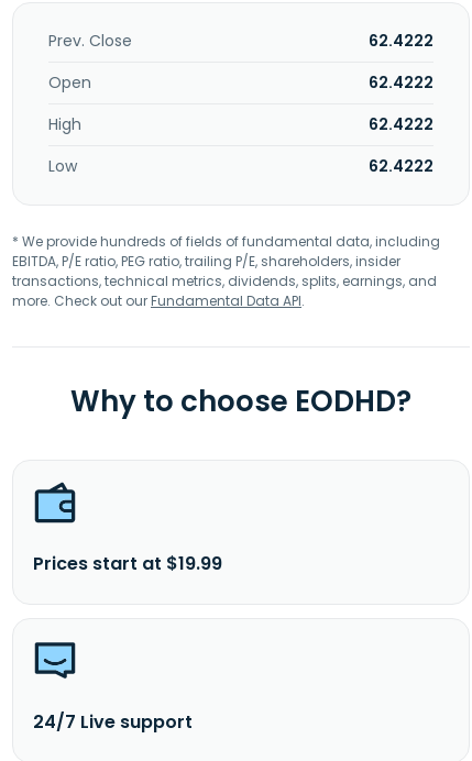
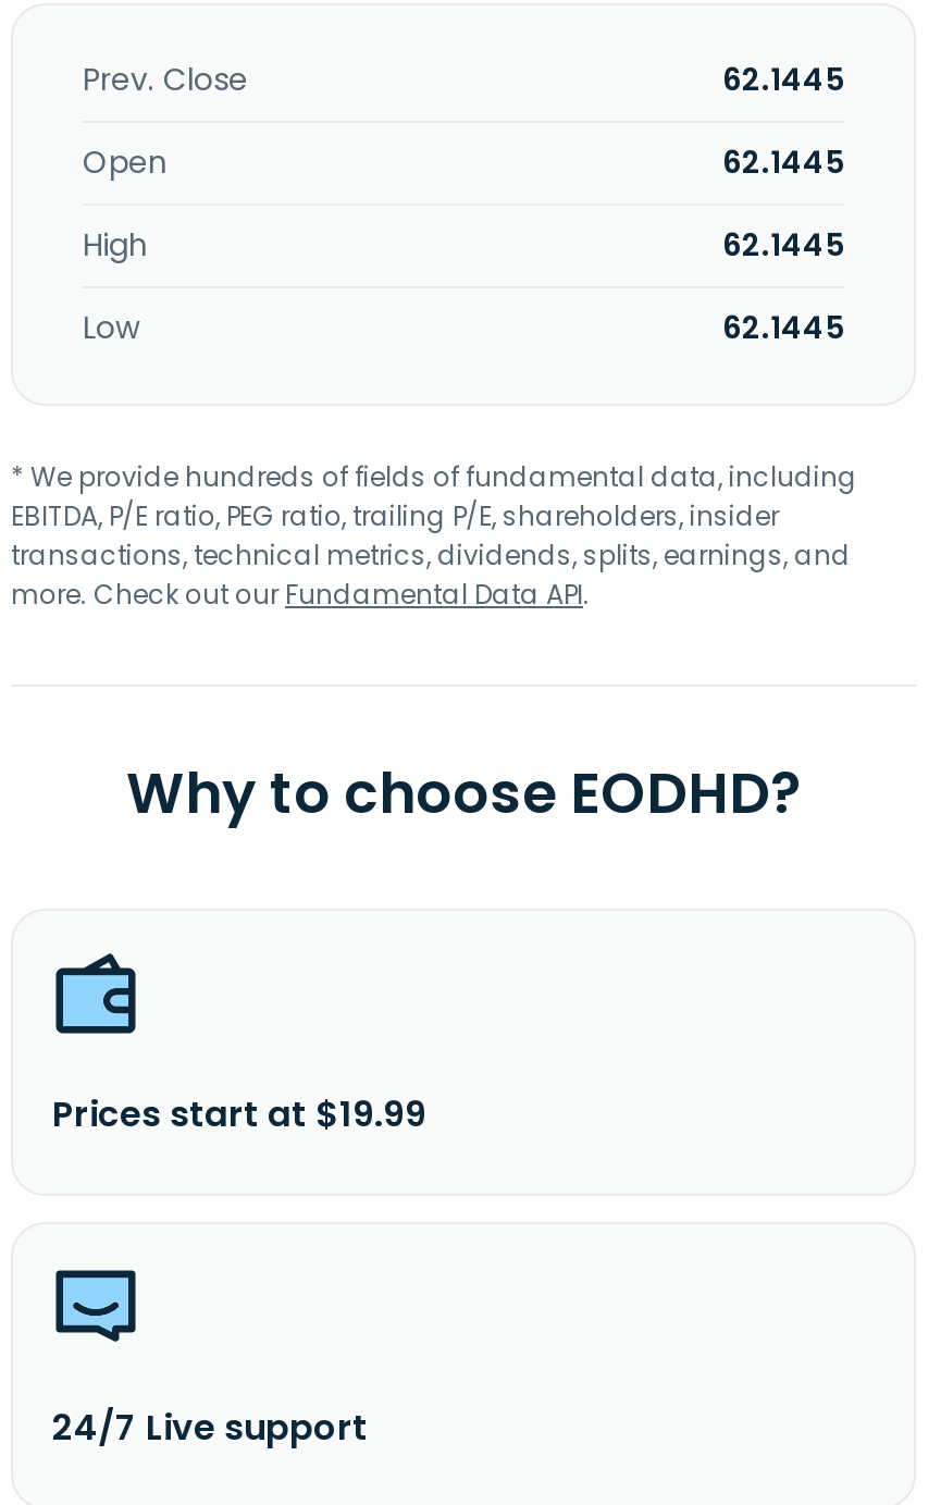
- 62.4222
+ 62.1445

- 62.4222
+ 62.1445

- 62.4222
+ 62.1445

- 62.4222
+ 62.1445
